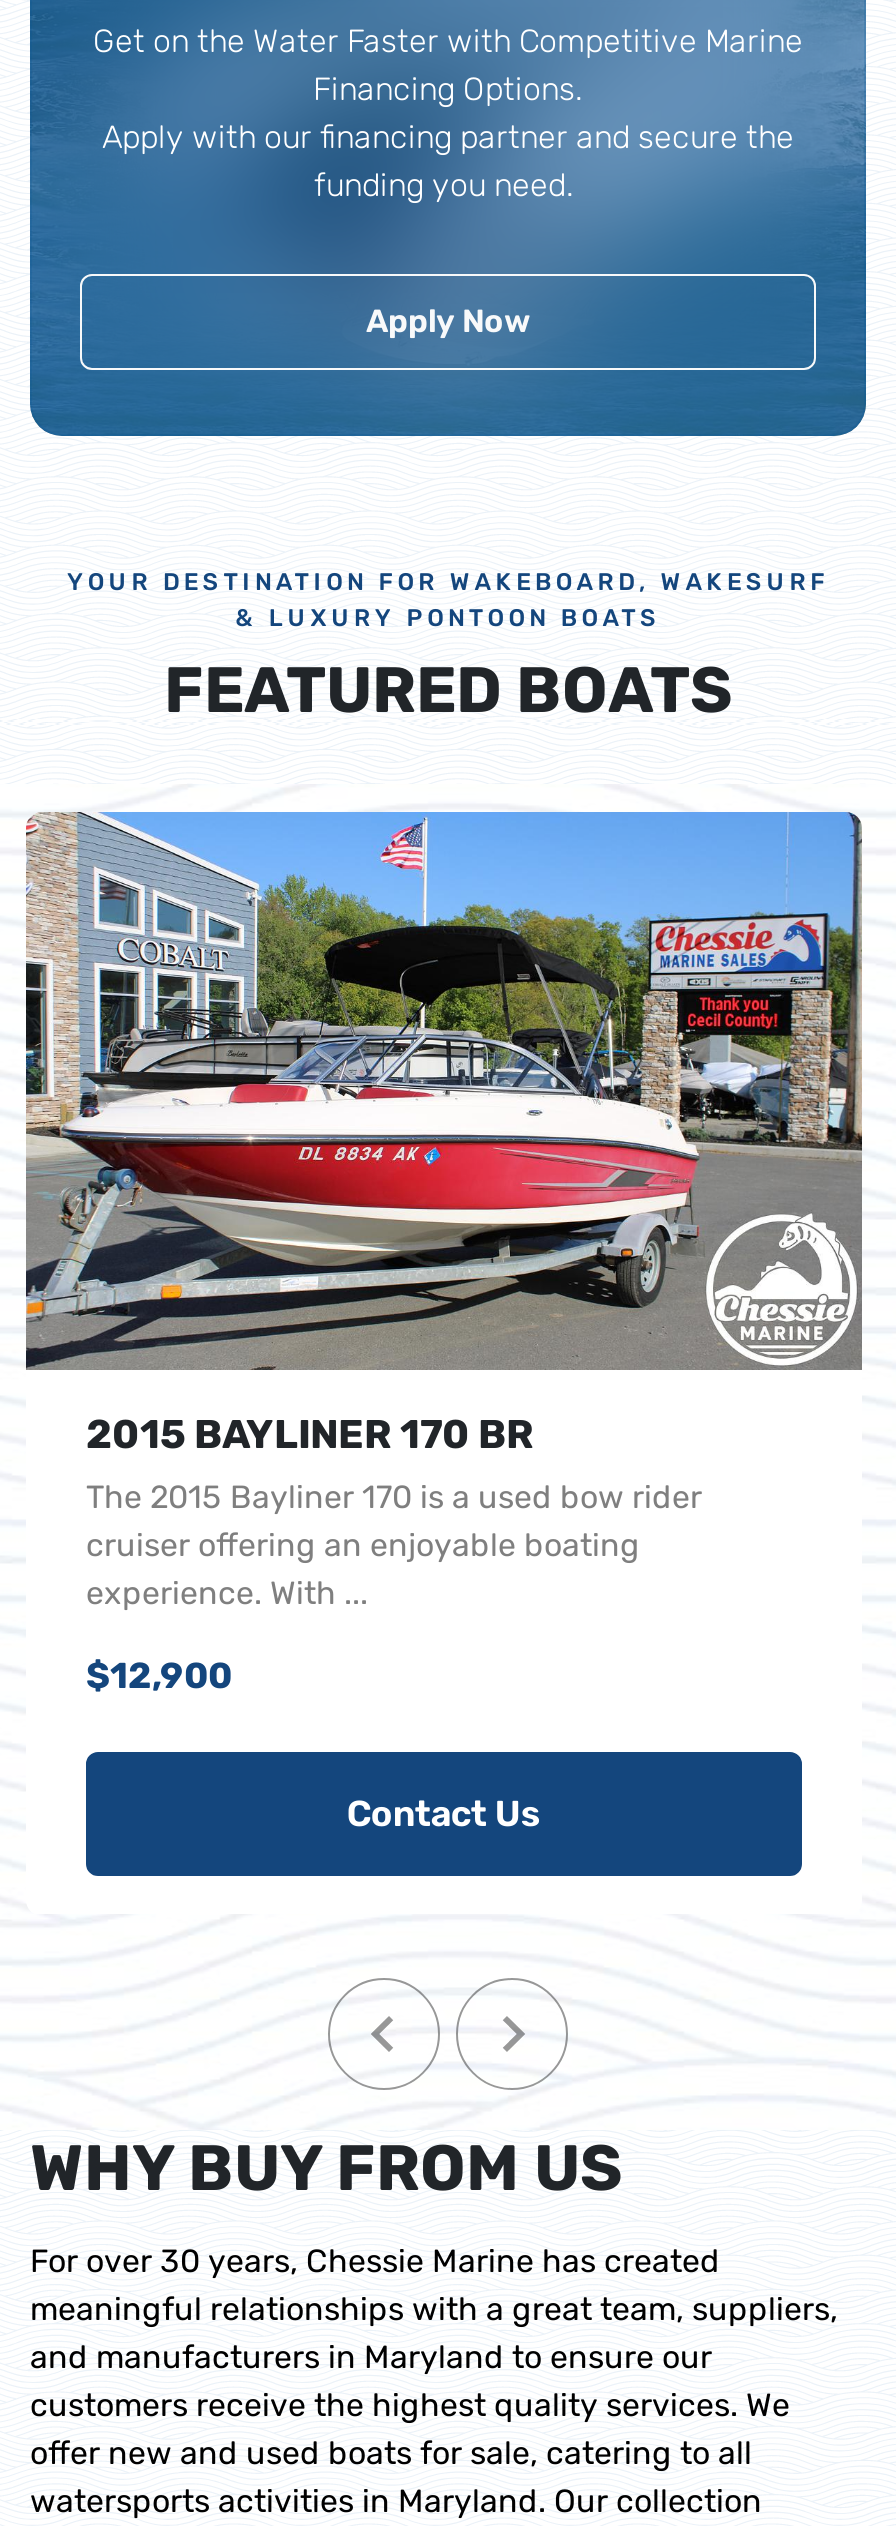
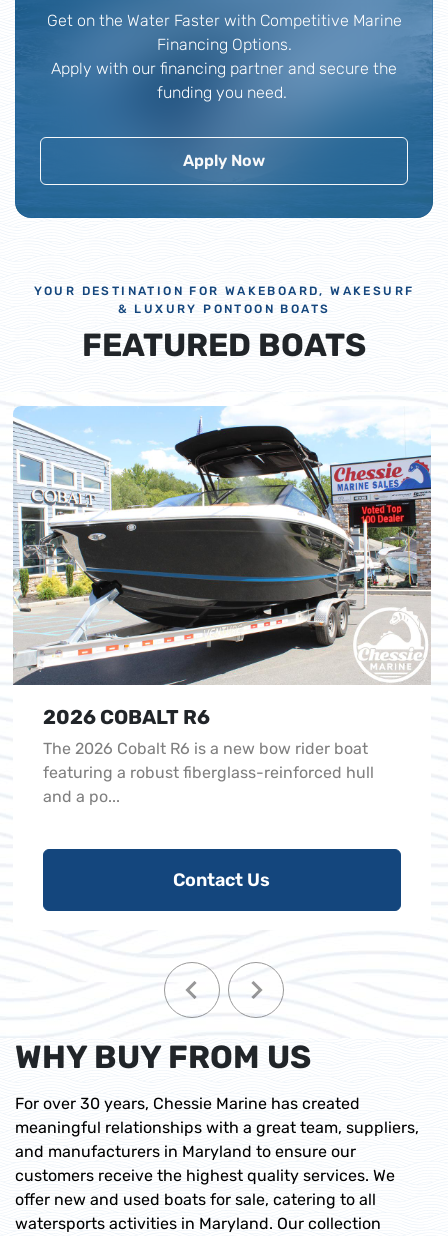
- [image]
- 2015 BAYLINER 170 BR
- The 2015 Bayliner 170 is a used bow rider
- cruiser offering an enjoyable boating
- experience. With ...
- $12,900
+ [image]
+ 2026 COBALT R6
+ The 2026 Cobalt R6 is a new bow rider boat
+ featuring a robust fiberglass-reinforced hull
+ and a po...
